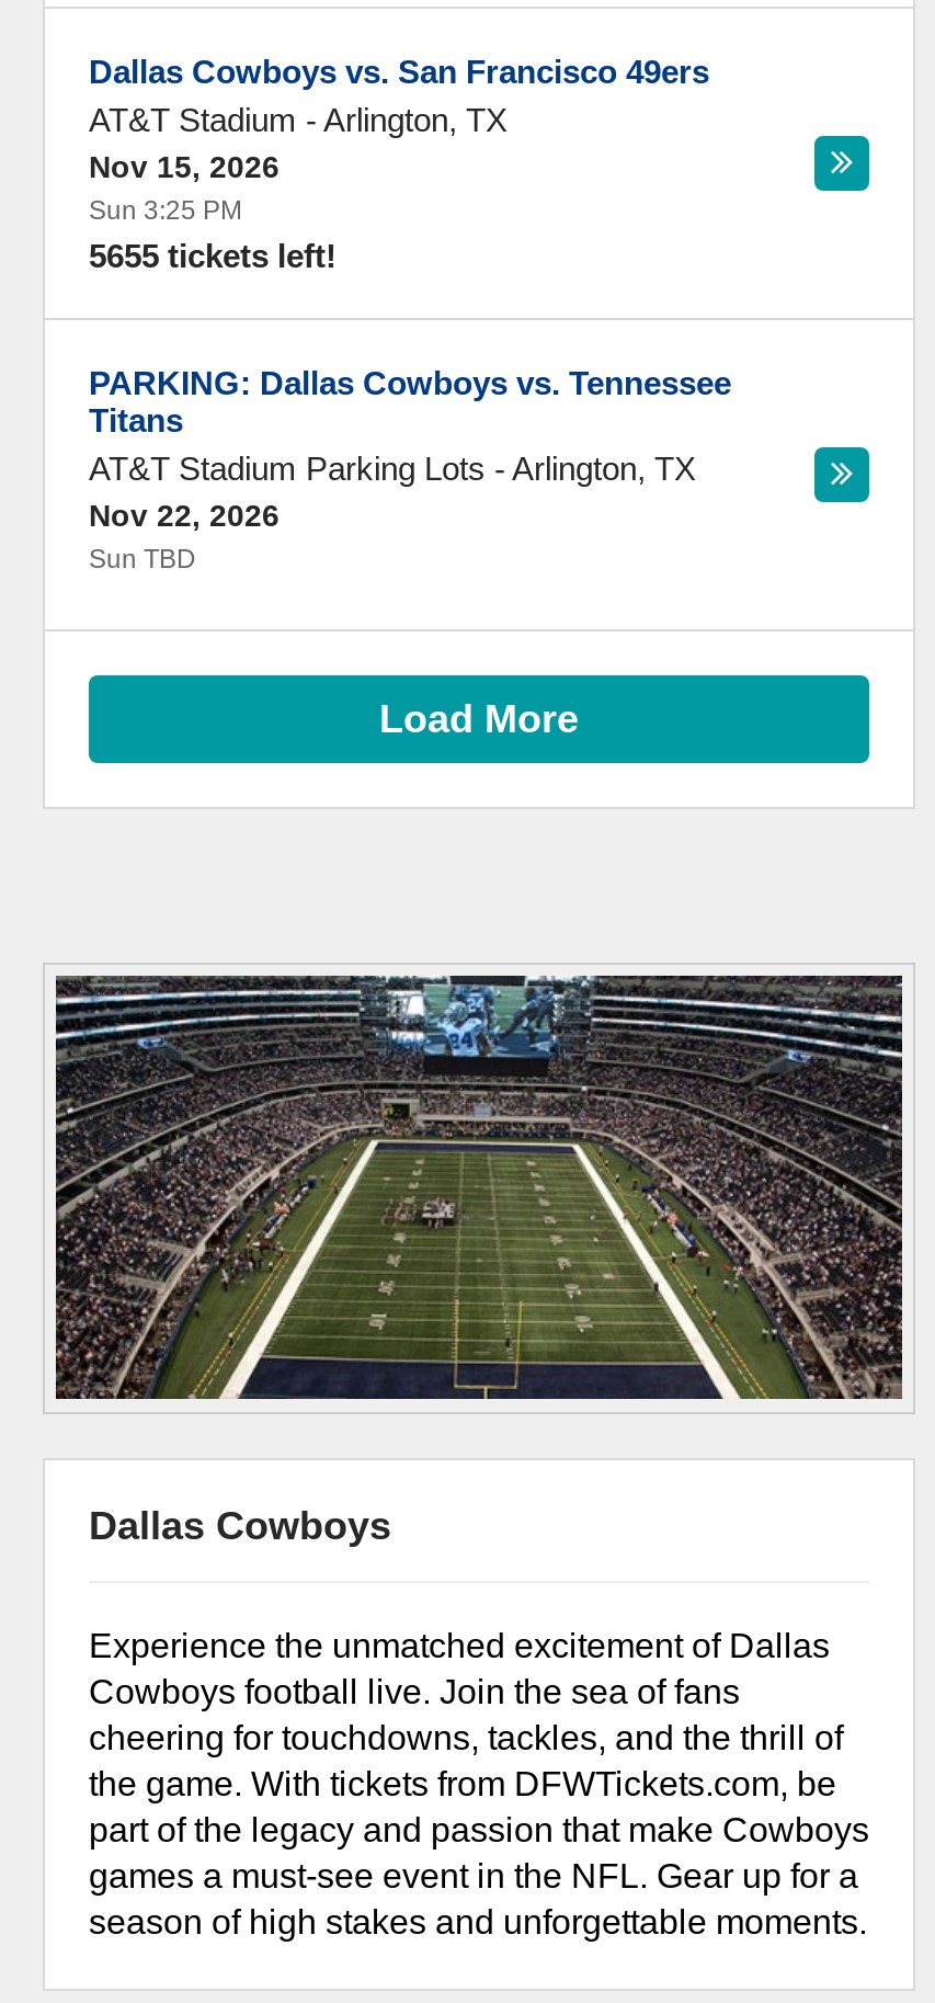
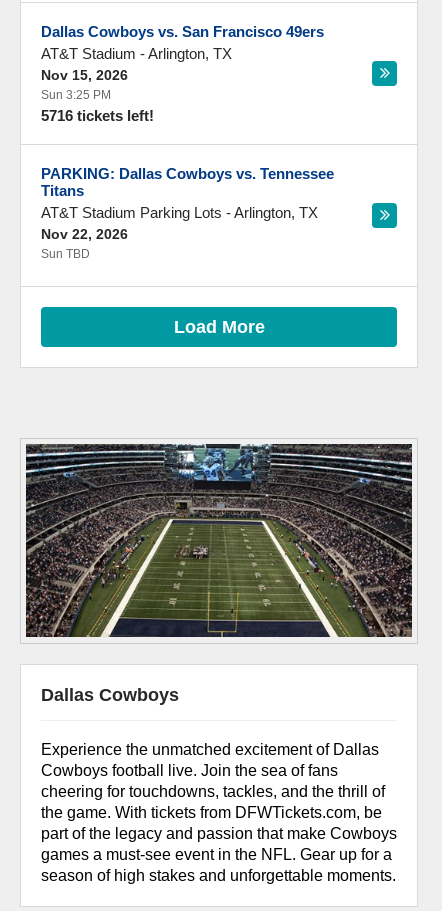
- 5655 tickets left!
+ 5716 tickets left!
